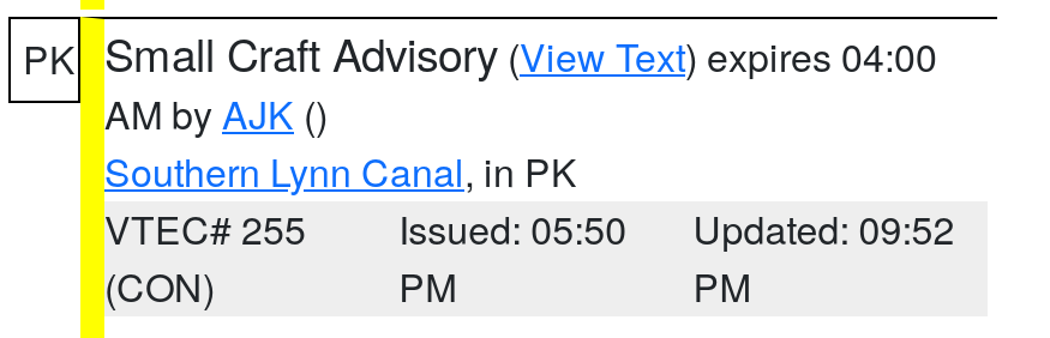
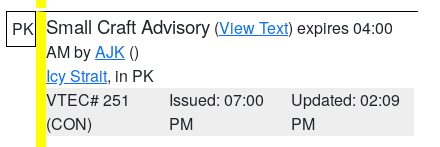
- Southern Lynn Canal, in PK
- VTEC# 255
+ Icy Strait, in PK
+ VTEC# 251

- Issued: 05:50
+ Issued: 07:00

- Updated: 09:52
+ Updated: 02:09
